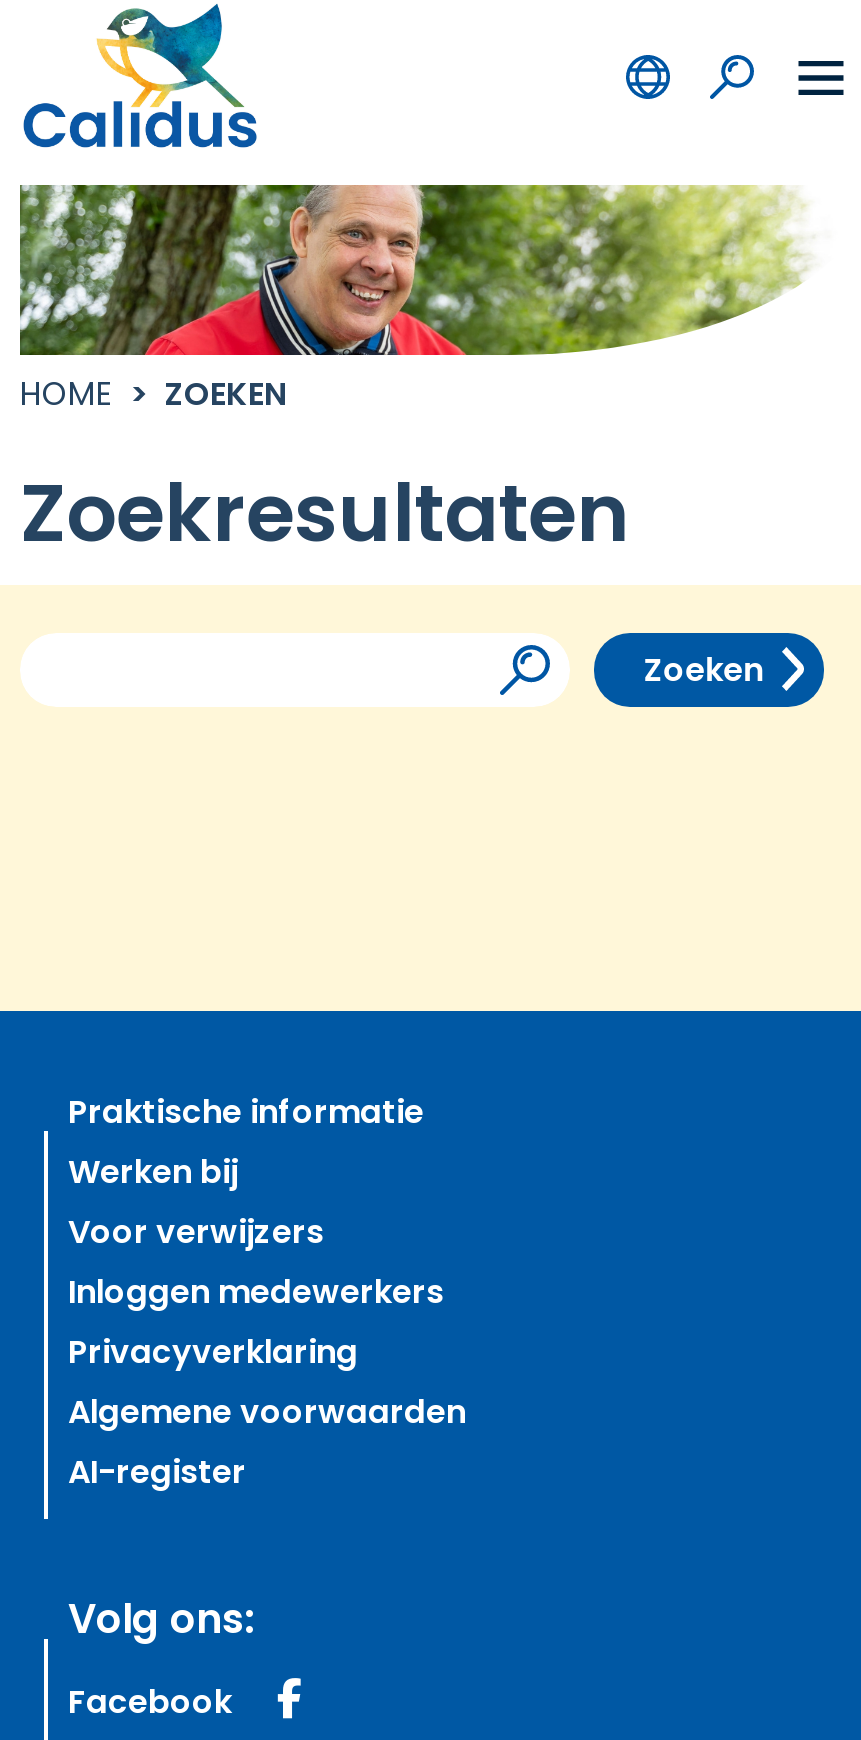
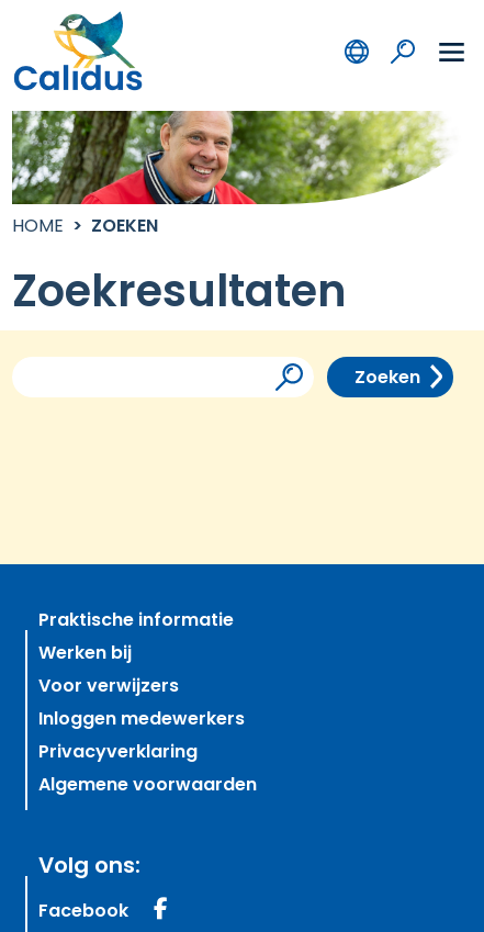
- AI-register
